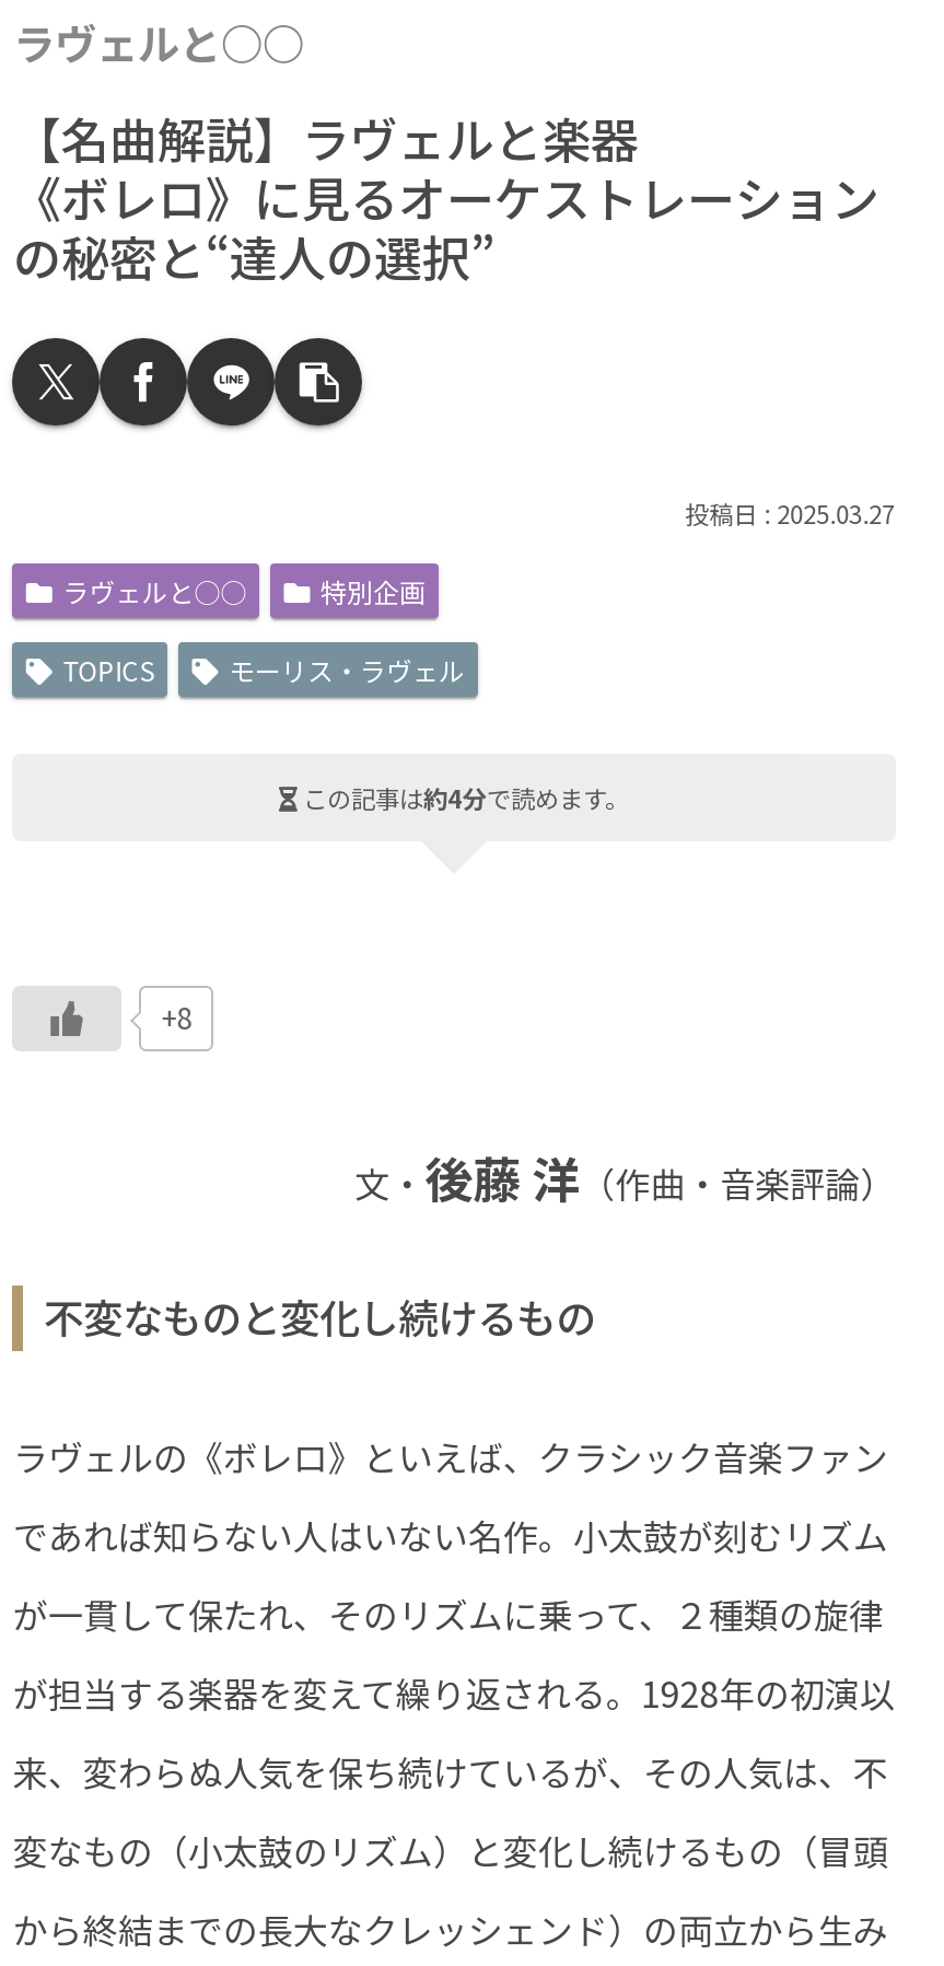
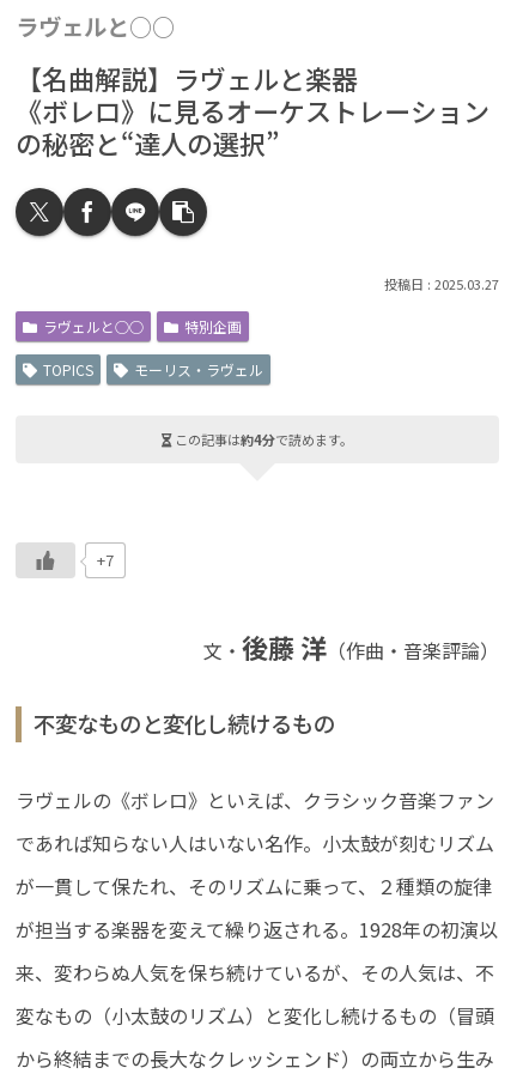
- +8
+ +7
